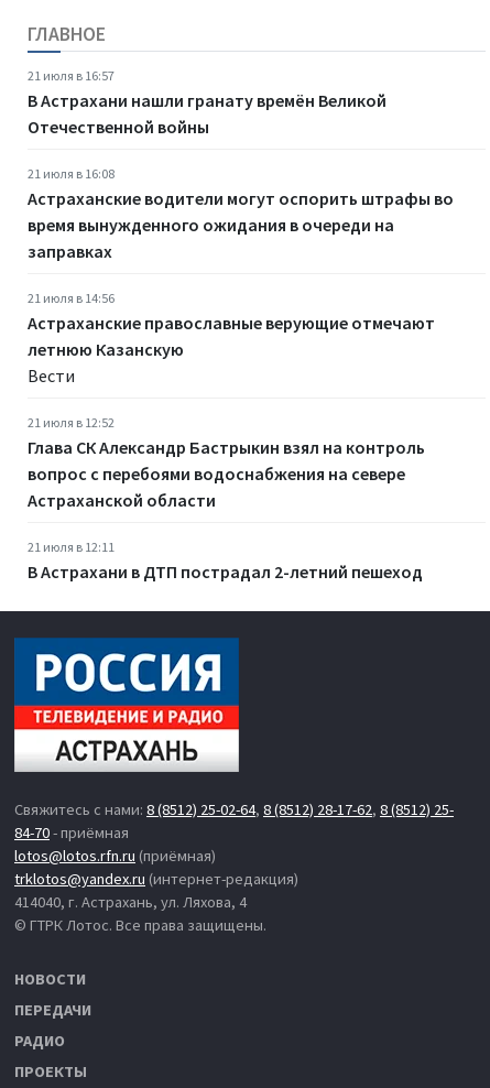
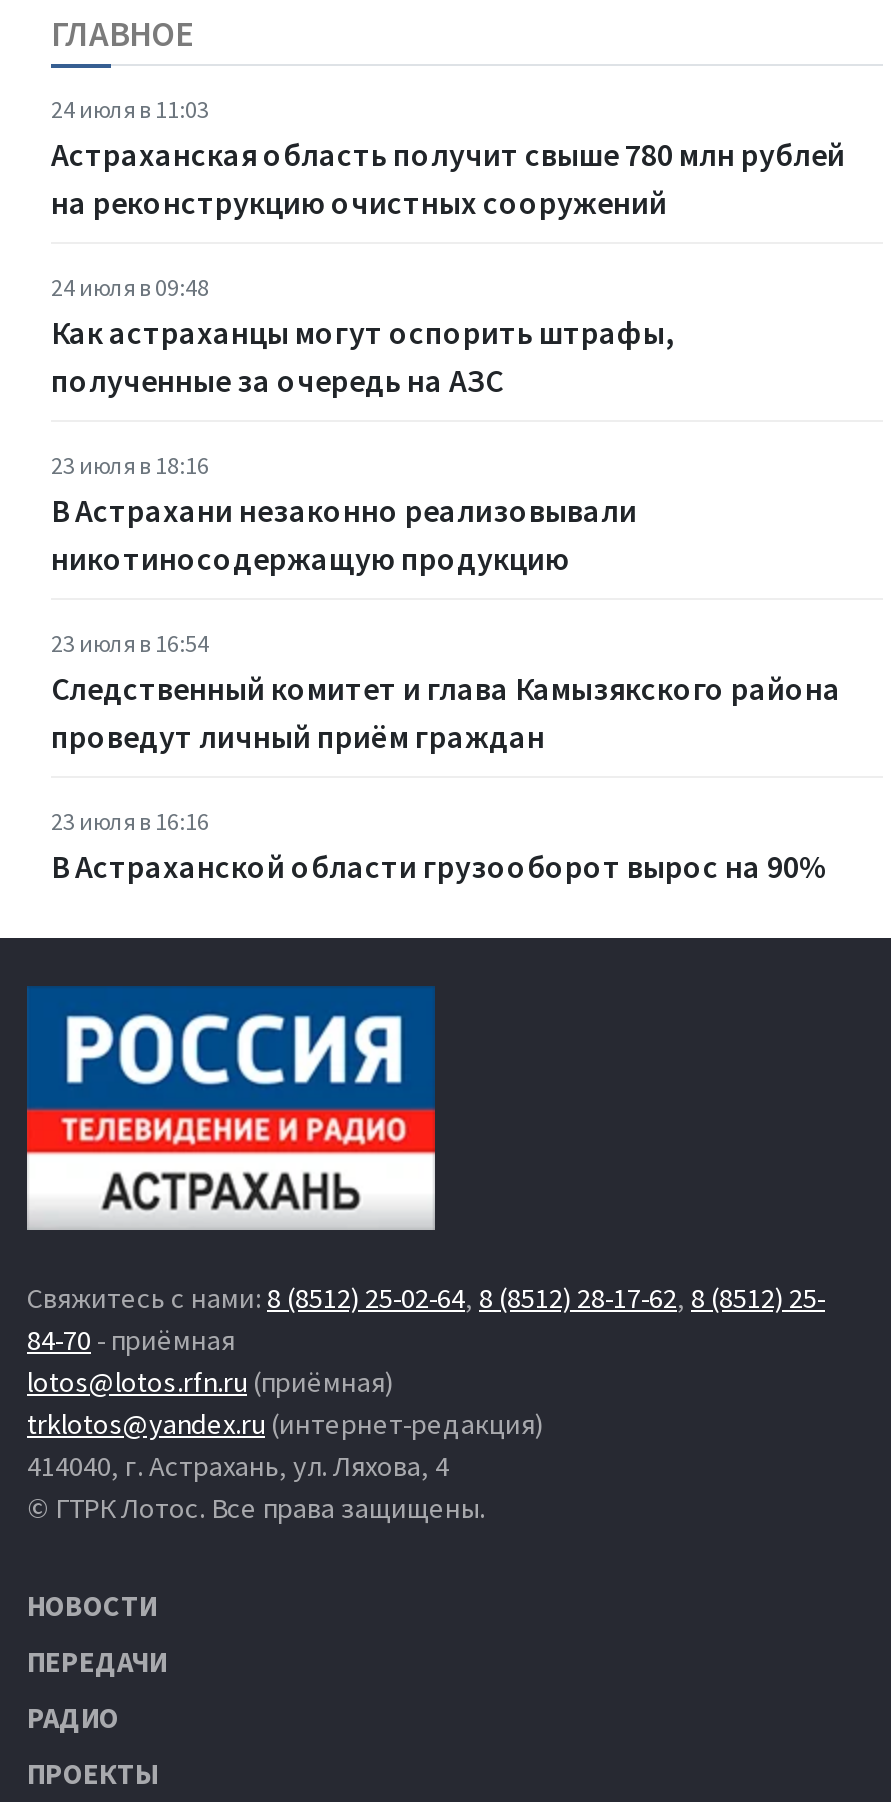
- 21 июля в 16:57
- В Астрахани нашли гранату времён Великой
- Отечественной войны
+ 24 июля в 11:03
+ Астраханская область получит свыше 780 млн рублей
+ на реконструкцию очистных сооружений

- 21 июля в 16:08
- Астраханские водители могут оспорить штрафы во
- время вынужденного ожидания в очереди на
- заправках
+ 24 июля в 09:48
+ Как астраханцы могут оспорить штрафы,
+ полученные за очередь на АЗС

- 21 июля в 14:56
- Астраханские православные верующие отмечают
- летнюю Казанскую
- Вести
+ 23 июля в 18:16
+ В Астрахани незаконно реализовывали
+ никотиносодержащую продукцию

- 21 июля в 12:52
- Глава СК Александр Бастрыкин взял на контроль
- вопрос с перебоями водоснабжения на севере
- Астраханской области
+ 23 июля в 16:54
+ Следственный комитет и глава Камызякского района
+ проведут личный приём граждан

- 21 июля в 12:11
- В Астрахани в ДТП пострадал 2-летний пешеход
+ 23 июля в 16:16
+ В Астраханской области грузооборот вырос на 90%
